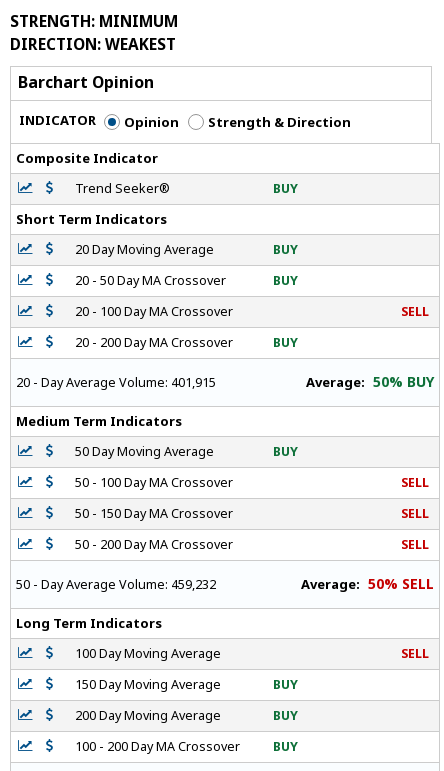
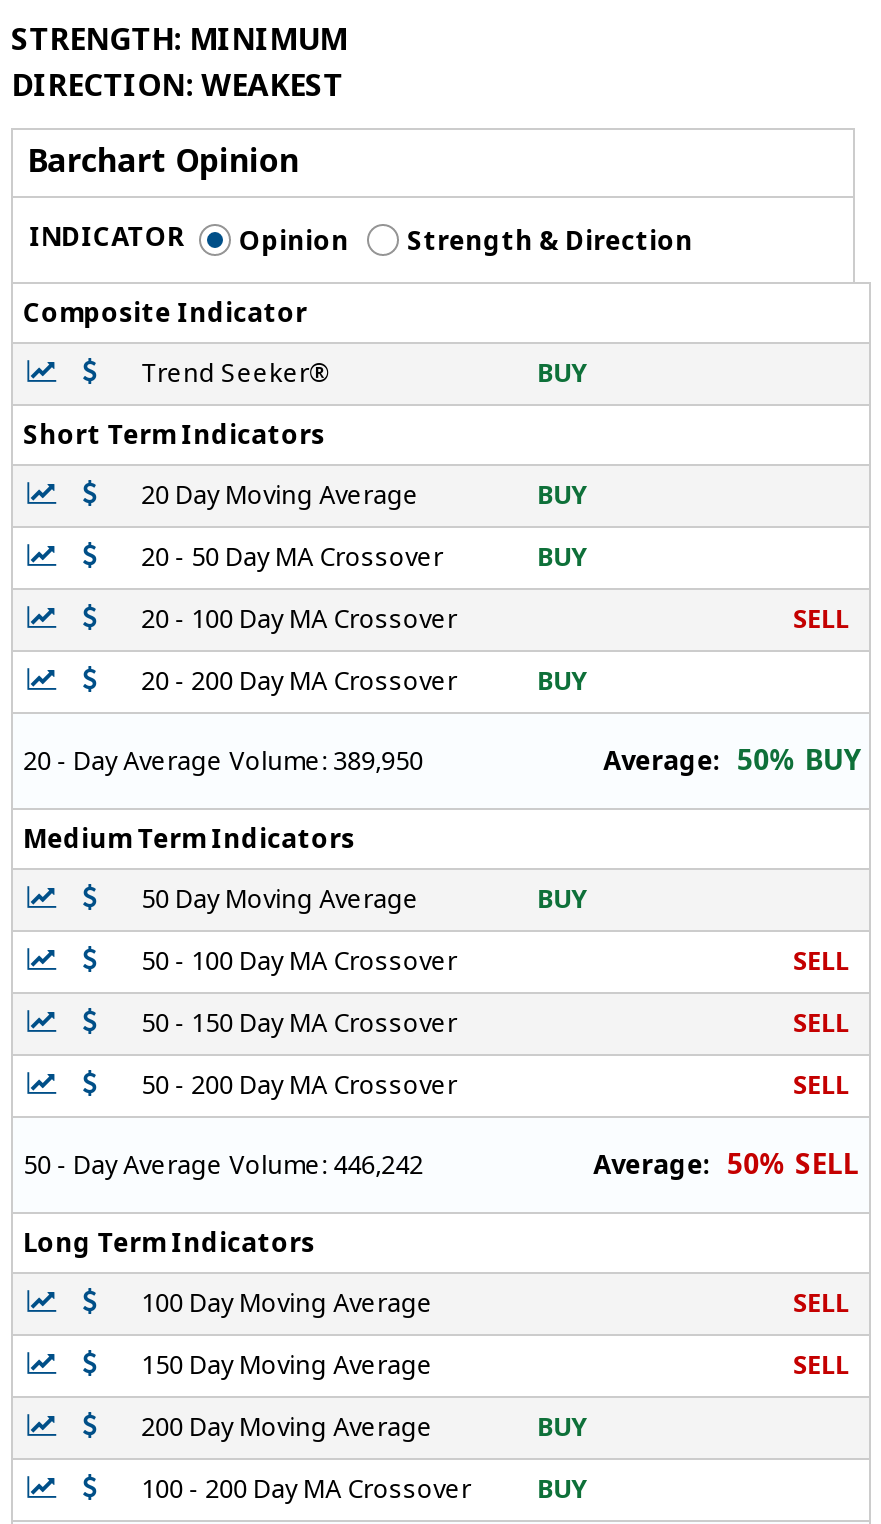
- 20 - Day Average Volume: 401,915
+ 20 - Day Average Volume: 389,950

- 50 - Day Average Volume: 459,232
+ 50 - Day Average Volume: 446,242

- BUY
+ SELL
